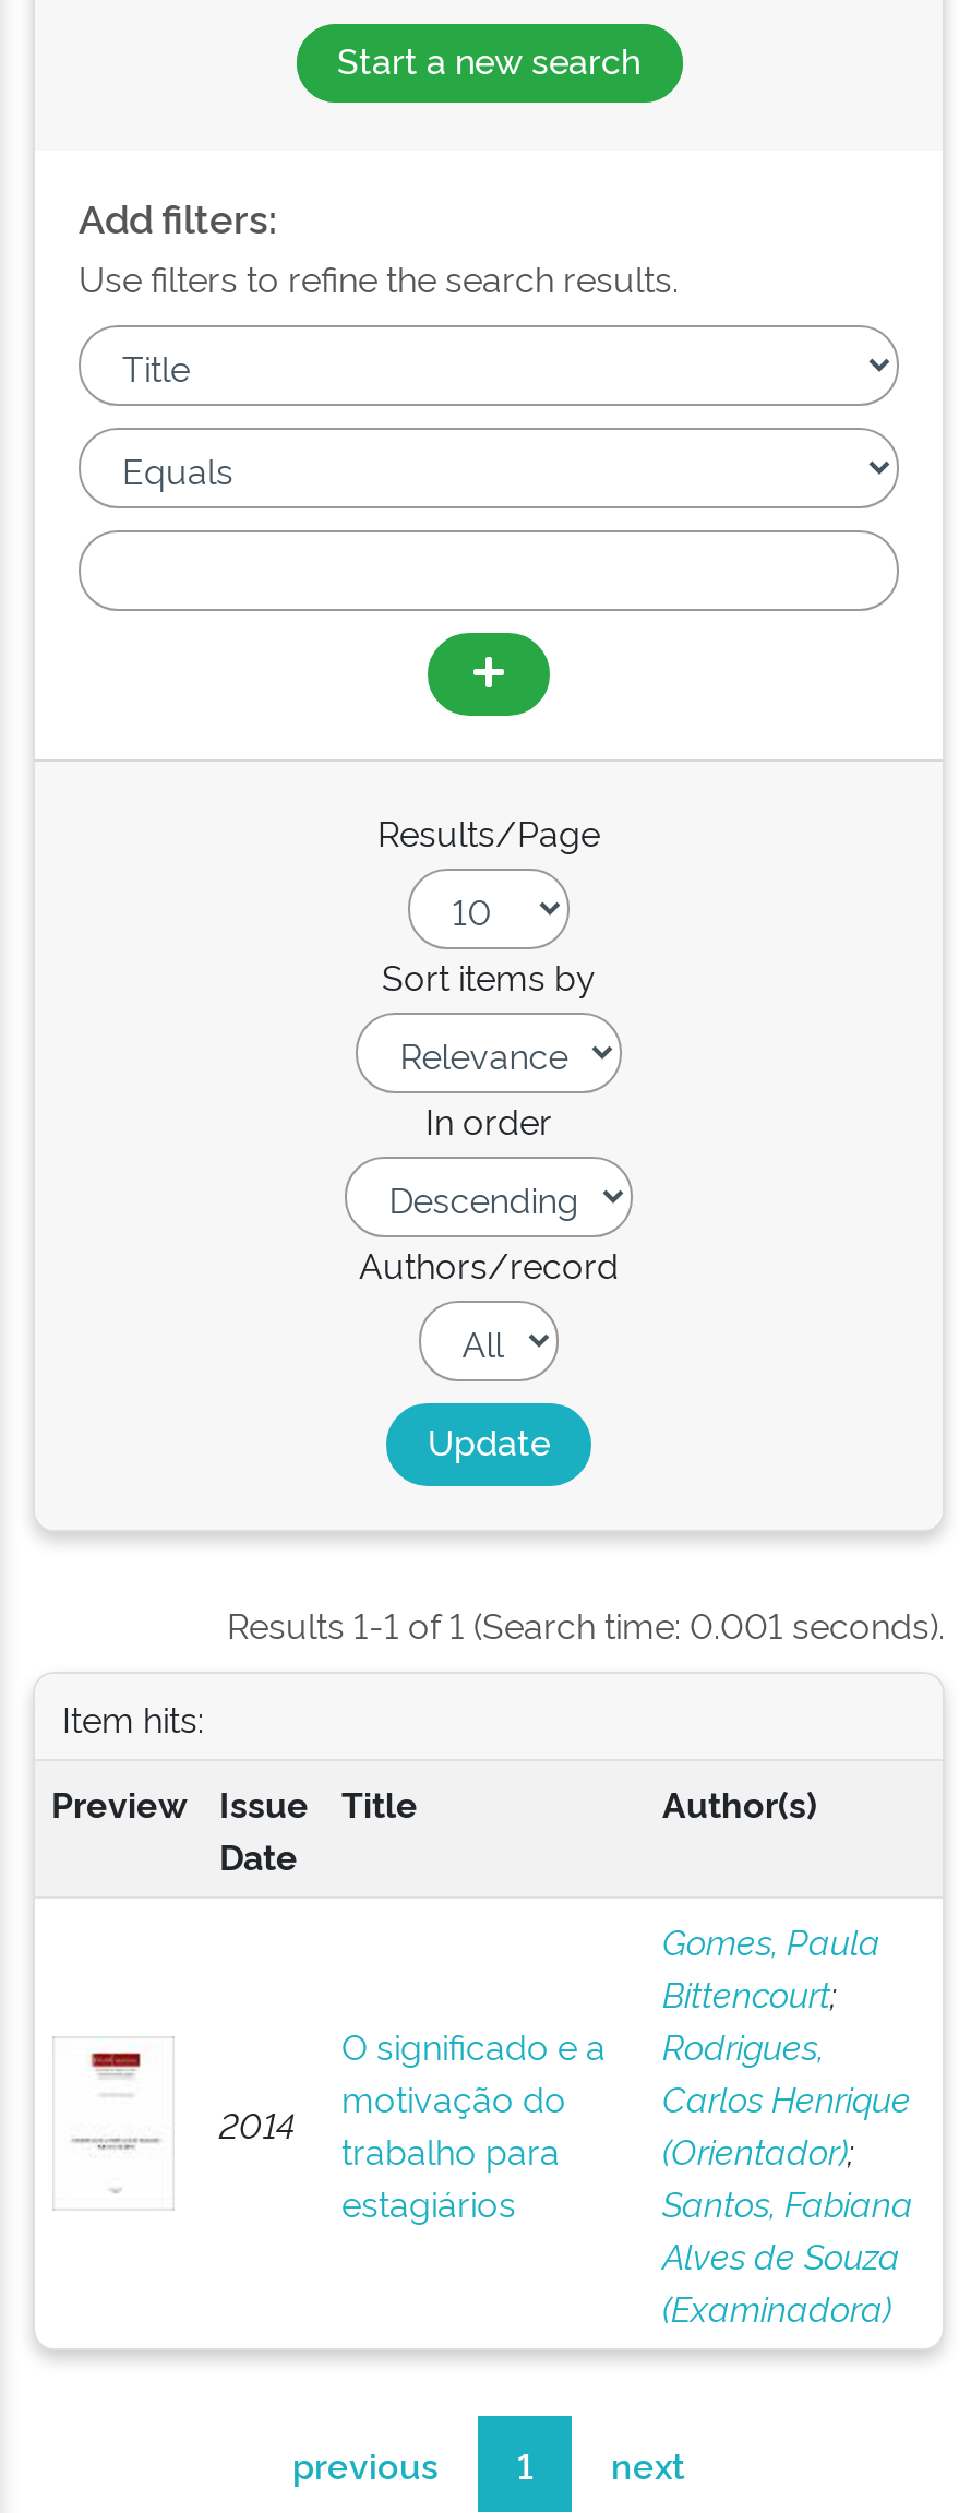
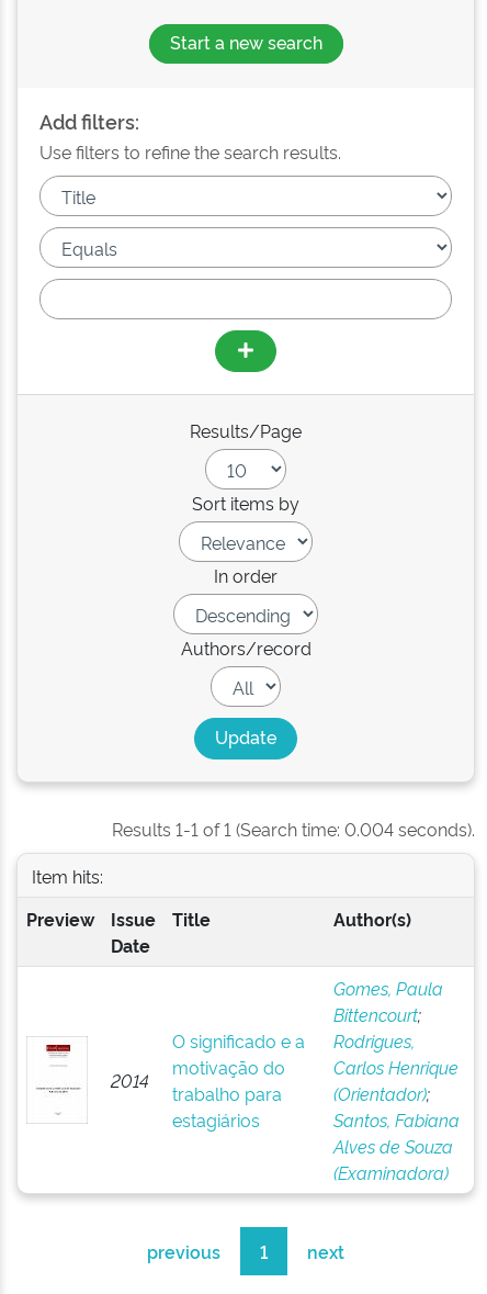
- Results 1-1 of 1 (Search time: 0.001 seconds).
+ Results 1-1 of 1 (Search time: 0.004 seconds).
